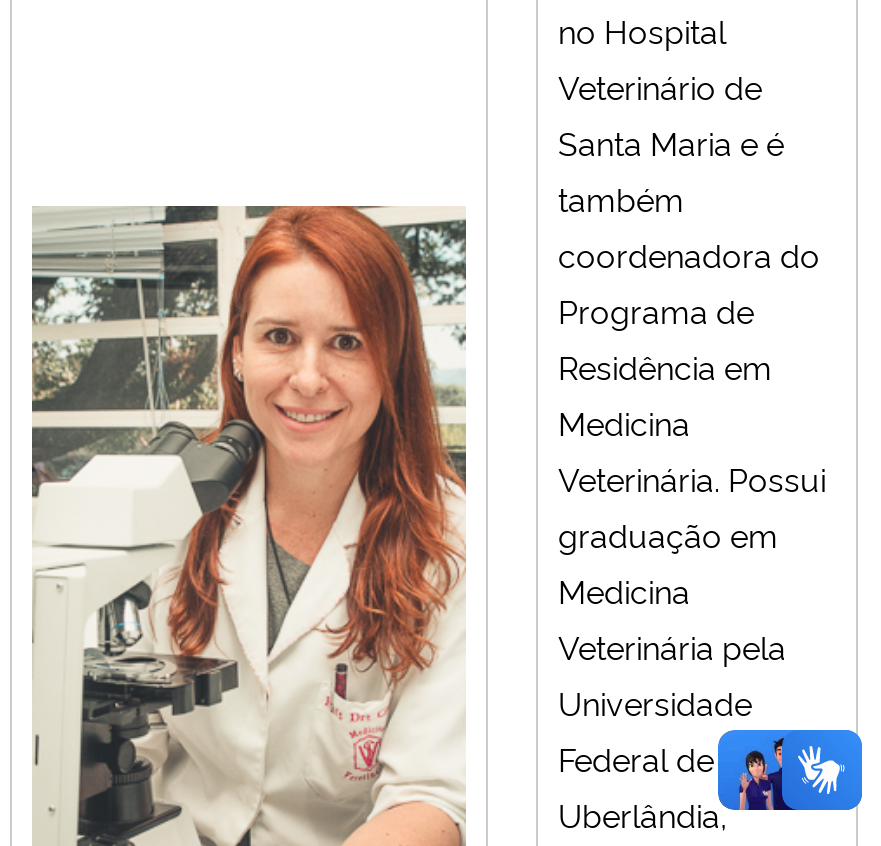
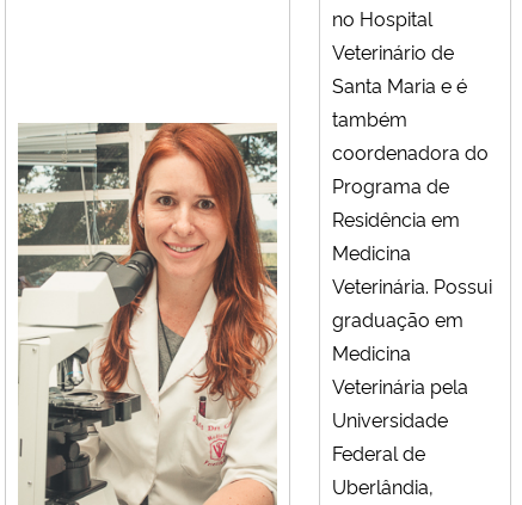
- [image]
